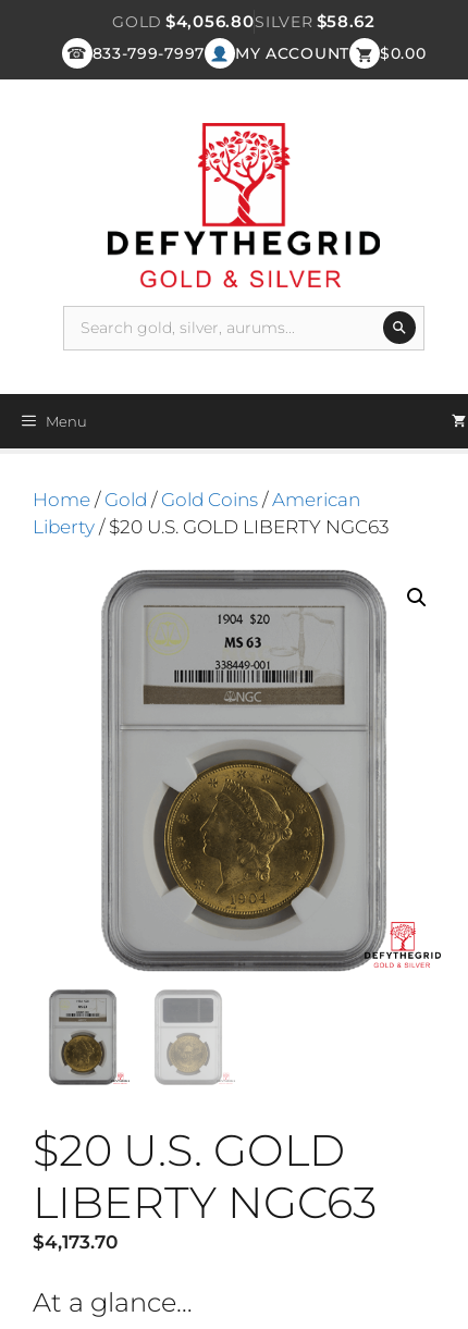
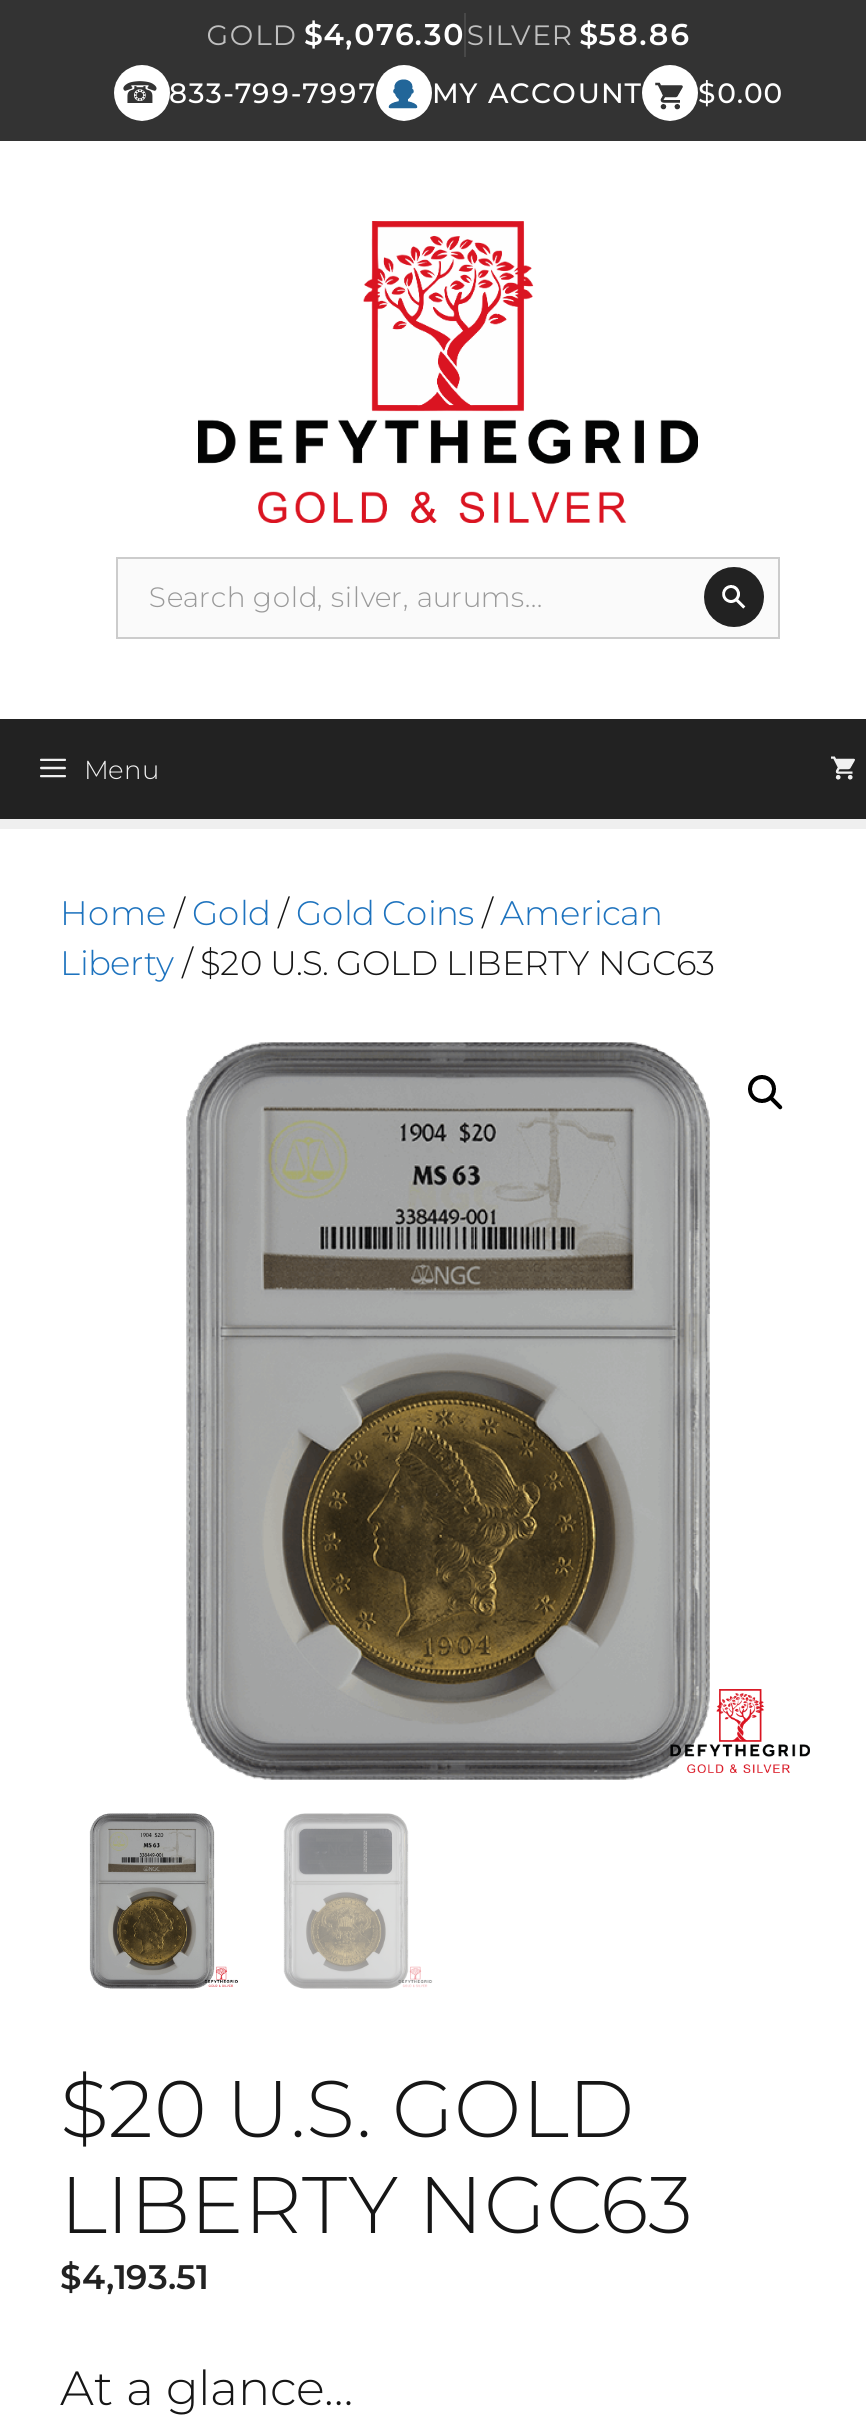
- GOLD $4,056.80SILVER $58.62
+ GOLD $4,076.30SILVER $58.86

- $4,173.70
+ $4,193.51
